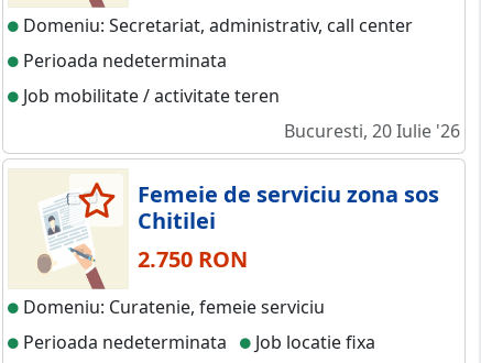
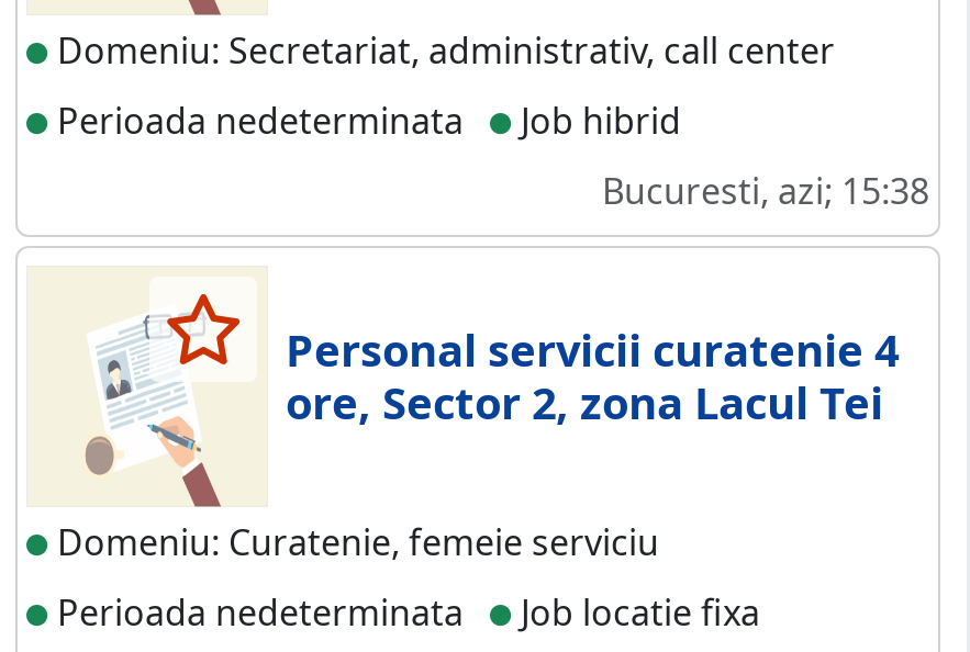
- Job mobilitate / activitate teren
+ Job hibrid

- Bucuresti, 20 Iulie '26
+ Bucuresti, azi; 15:38

- Femeie de serviciu zona sos
- Chitilei
- 2.750 RON
+ Personal servicii curatenie 4
+ ore, Sector 2, zona Lacul Tei
